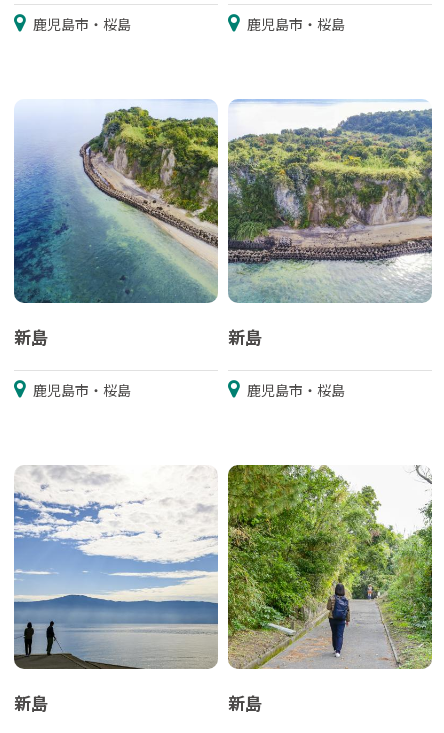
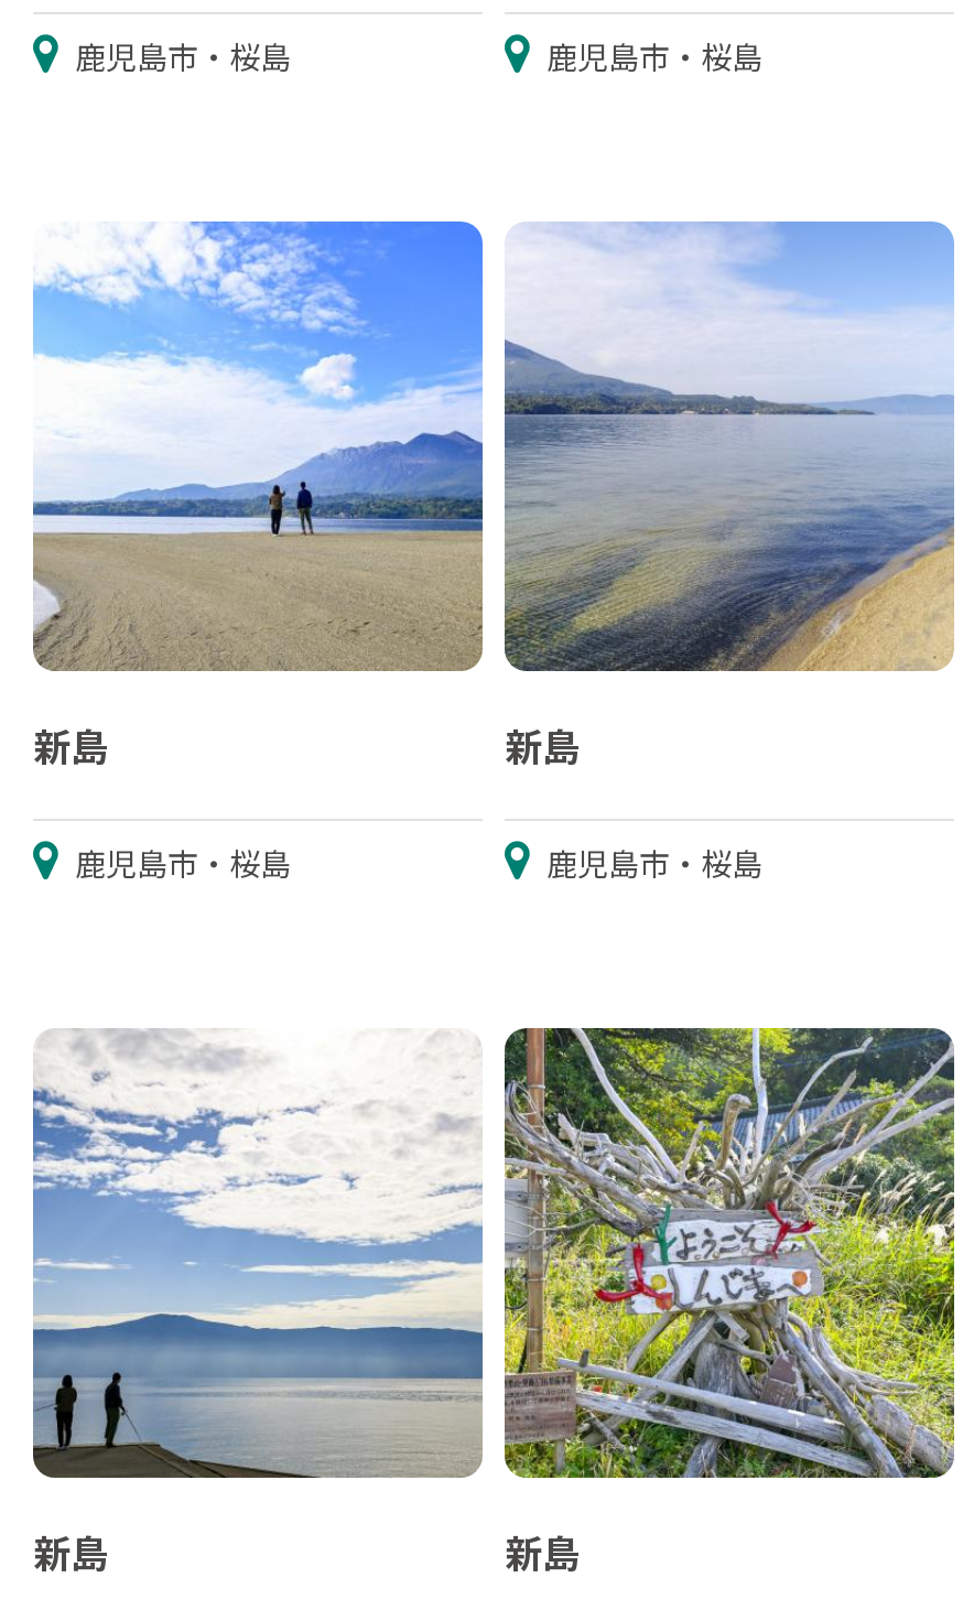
- [image]
+ [image]

- [image]
+ [image]

- [image]
+ [image]
